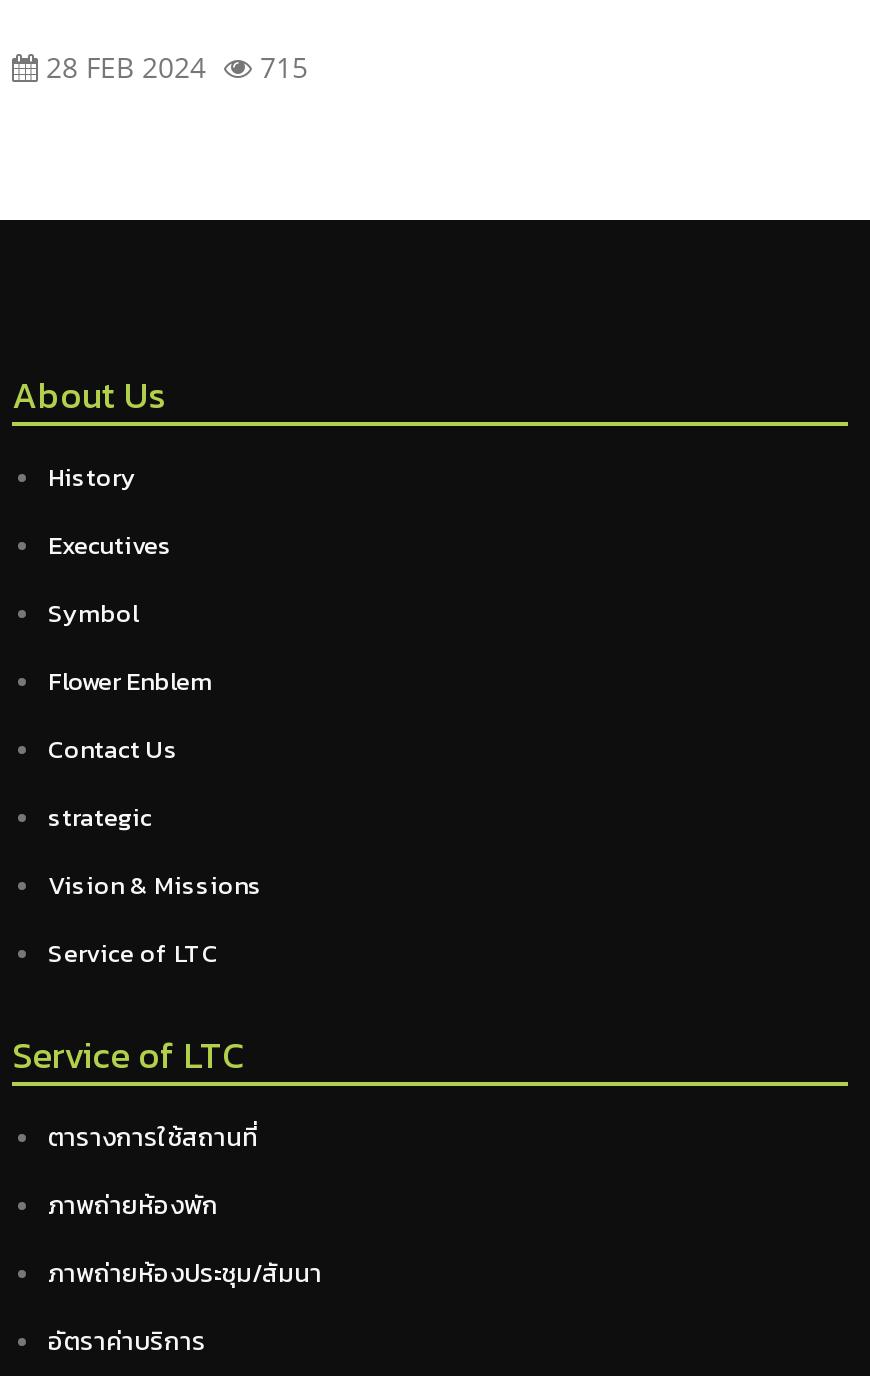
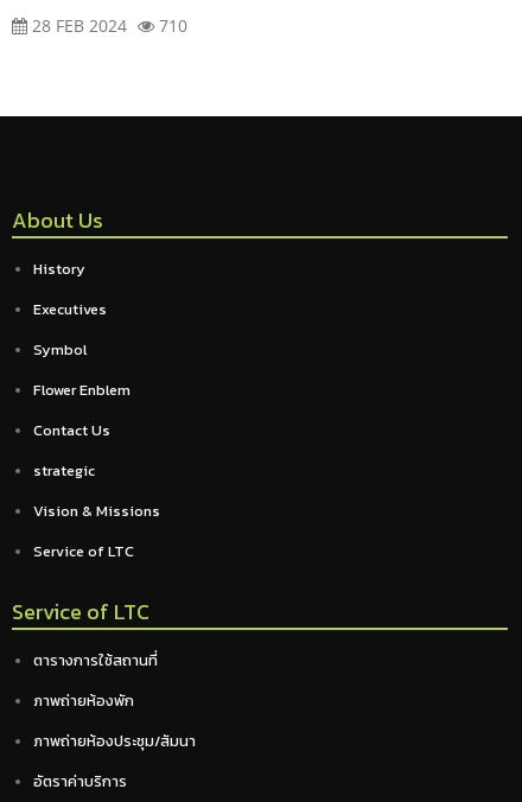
- 28 FEB 2024 715
+ 28 FEB 2024 710
